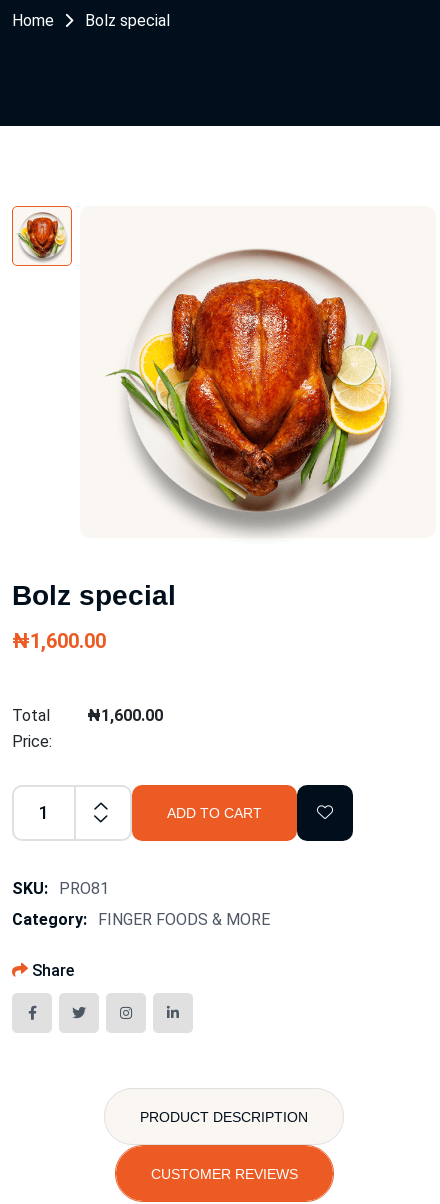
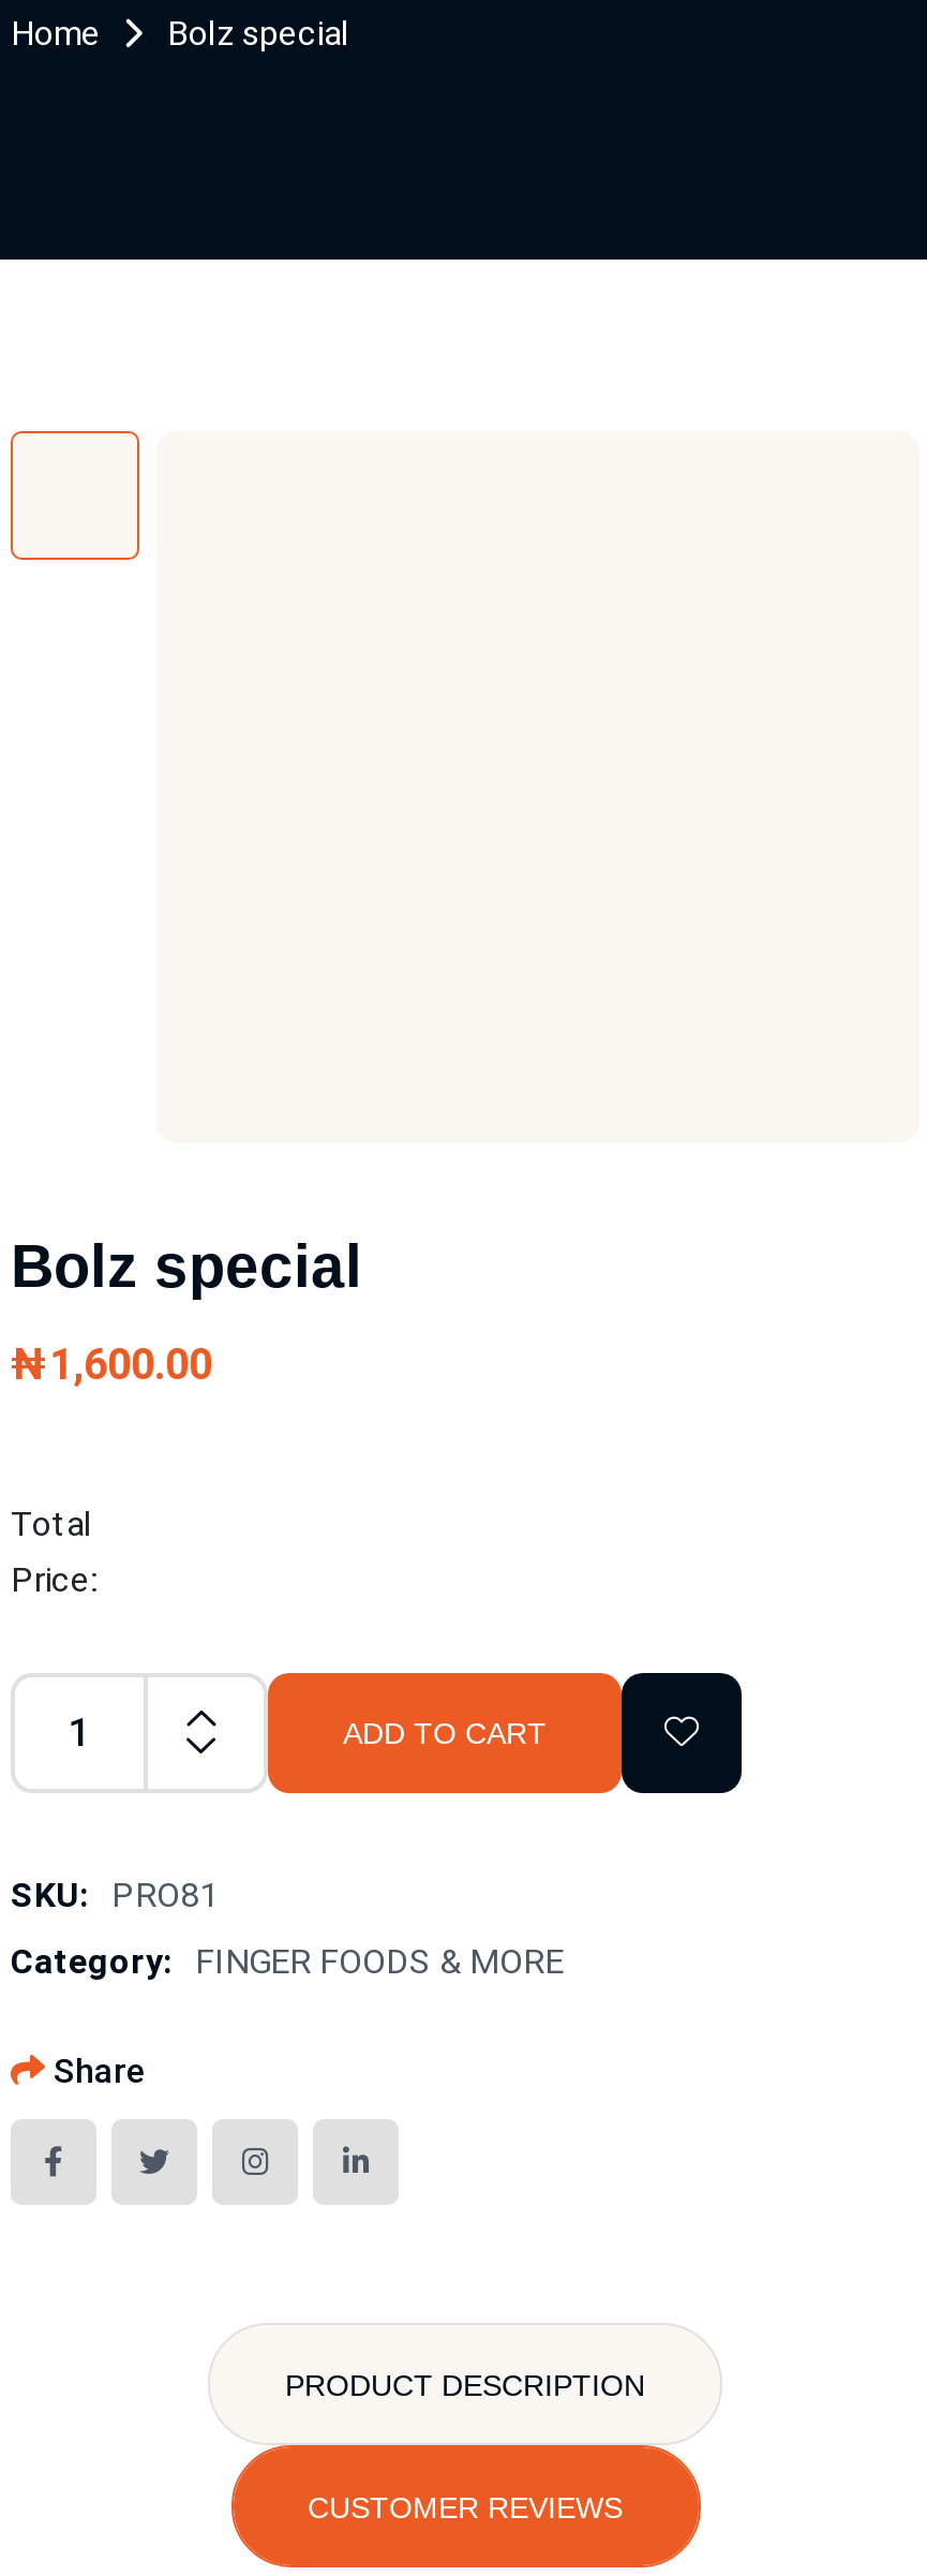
- [image]

- [image]

- ₦1,600.00
